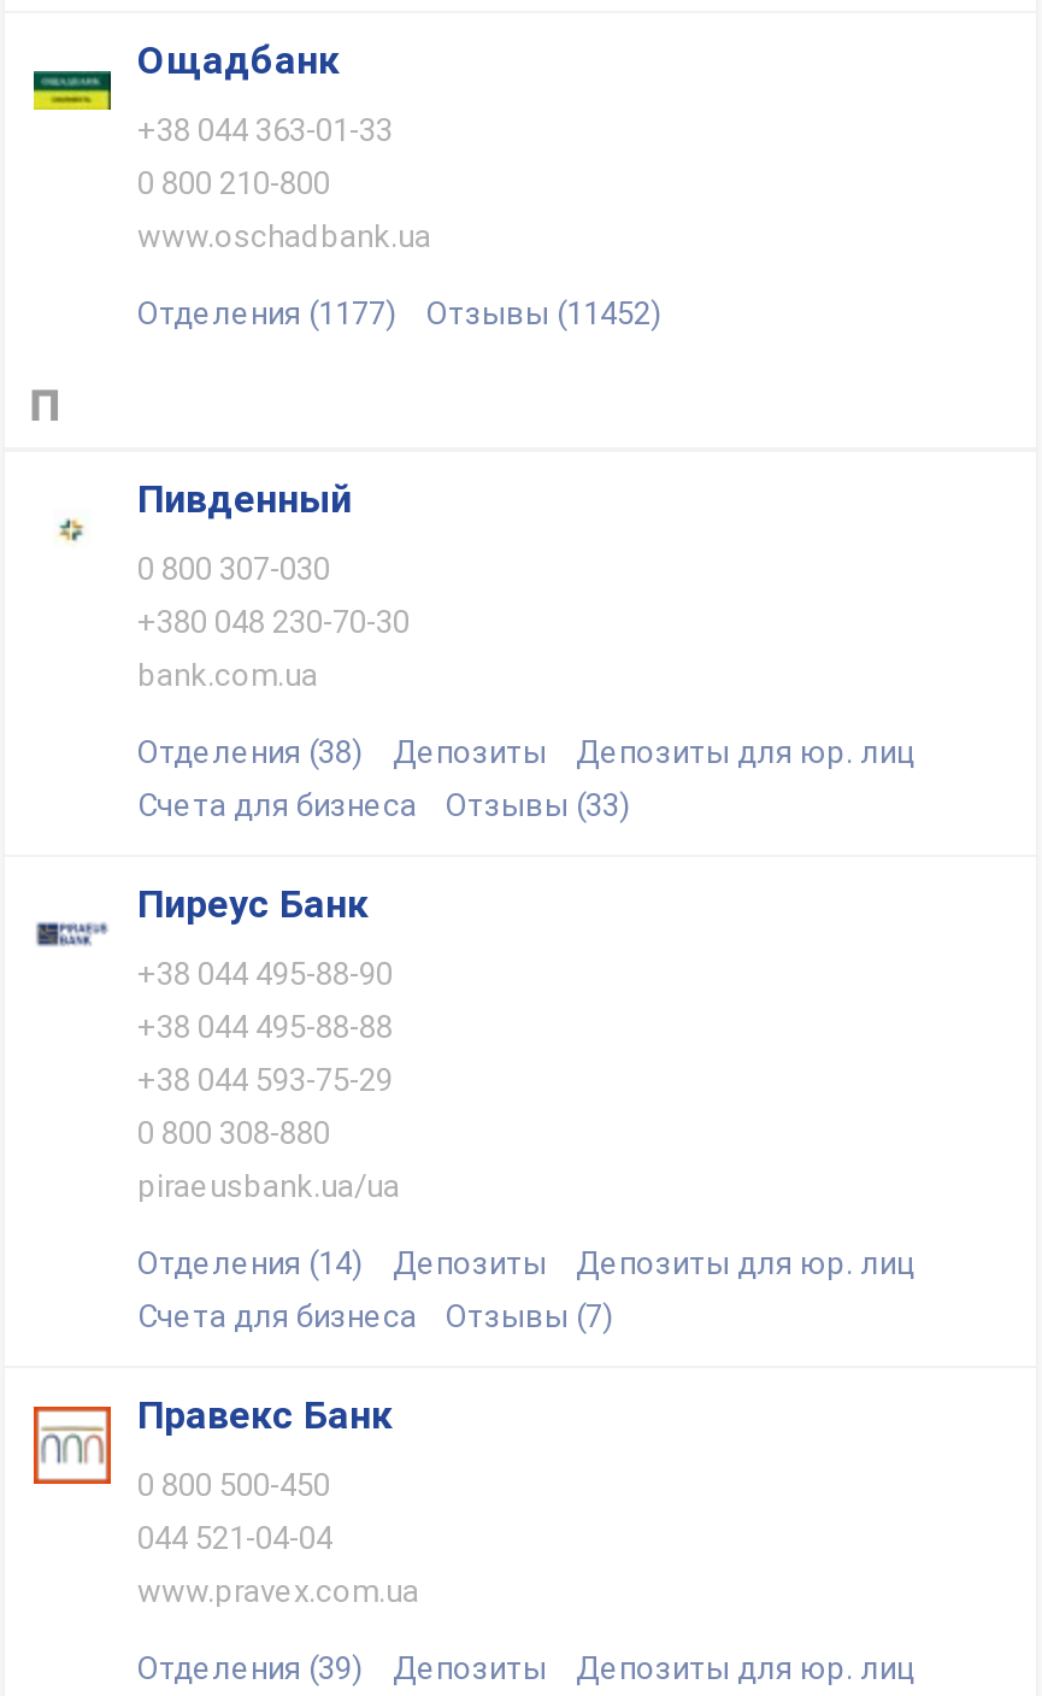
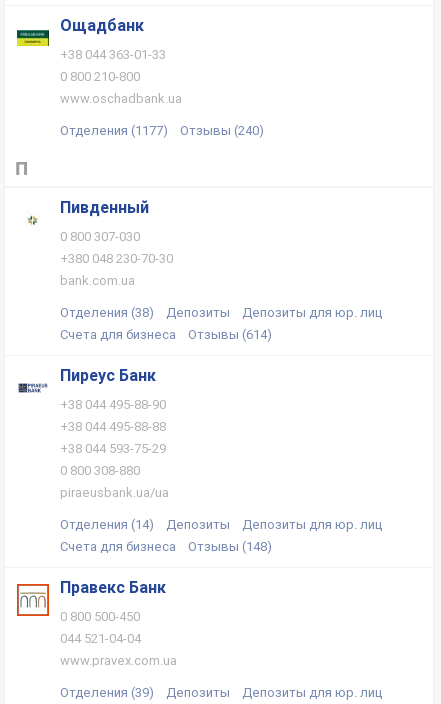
- Отделения (1177) Отзывы (11452)
+ Отделения (1177) Отзывы (240)

- Счета для бизнеса Отзывы (33)
+ Счета для бизнеса Отзывы (614)

- Счета для бизнеса Отзывы (7)
+ Счета для бизнеса Отзывы (148)
